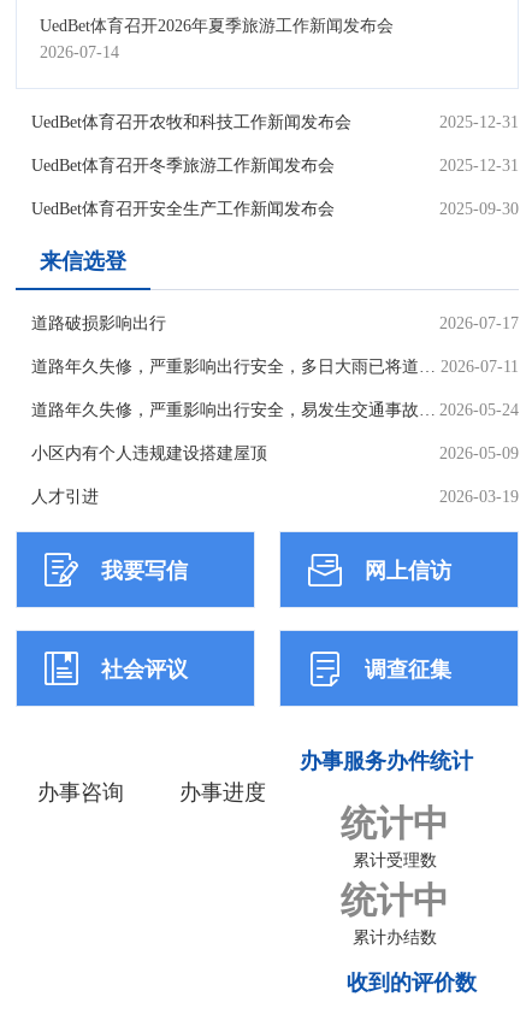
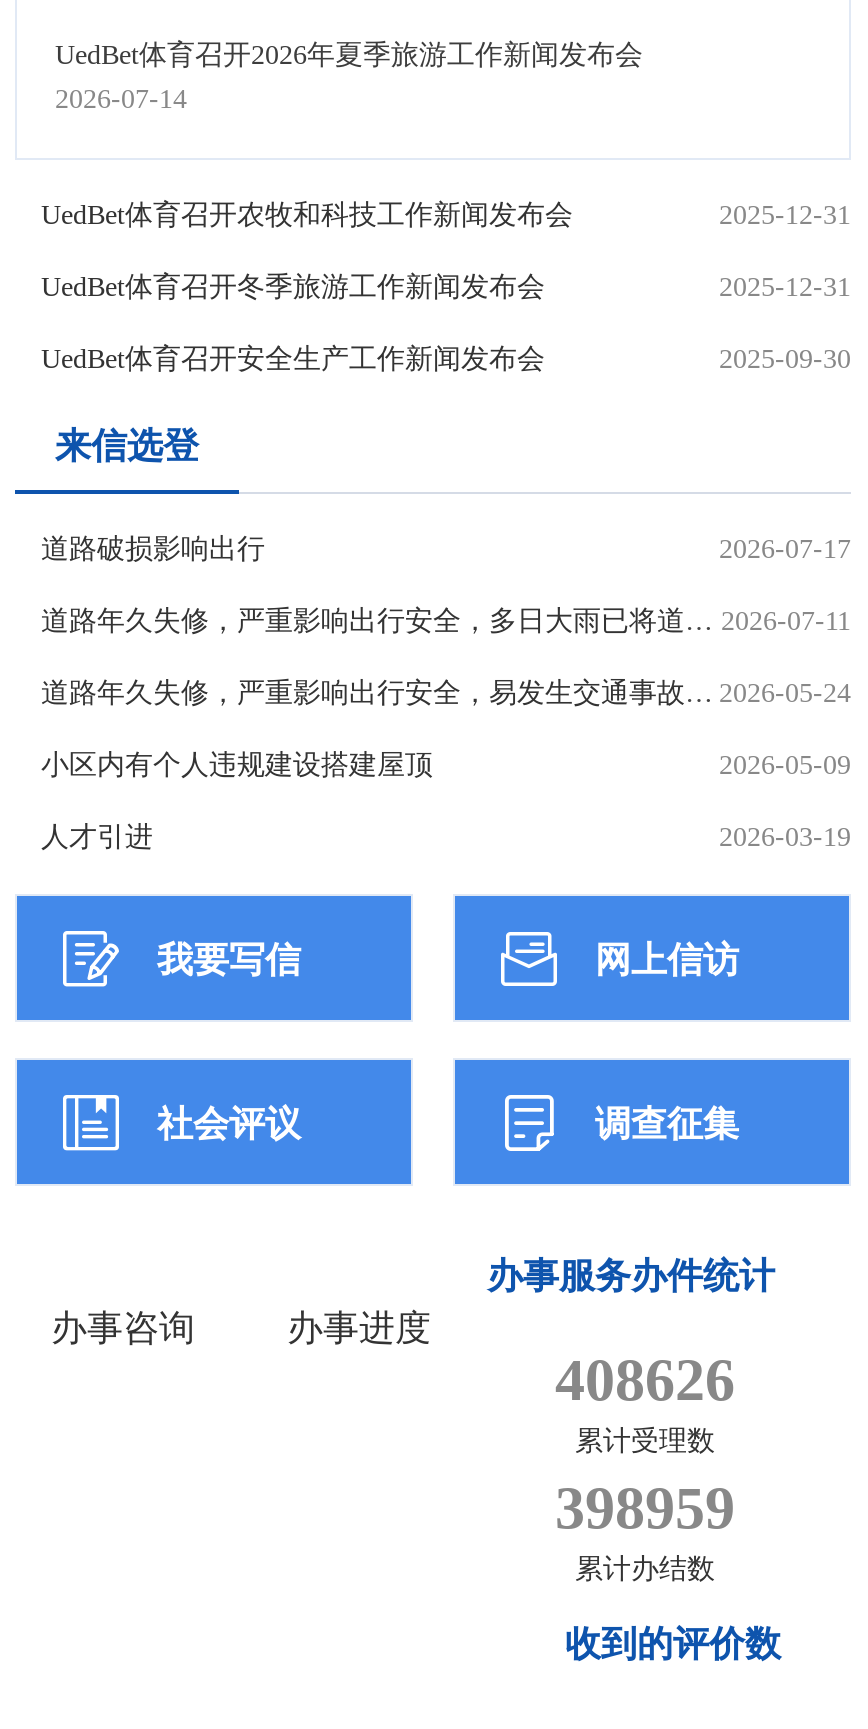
- 统计中
+ 408626

- 统计中
+ 398959
